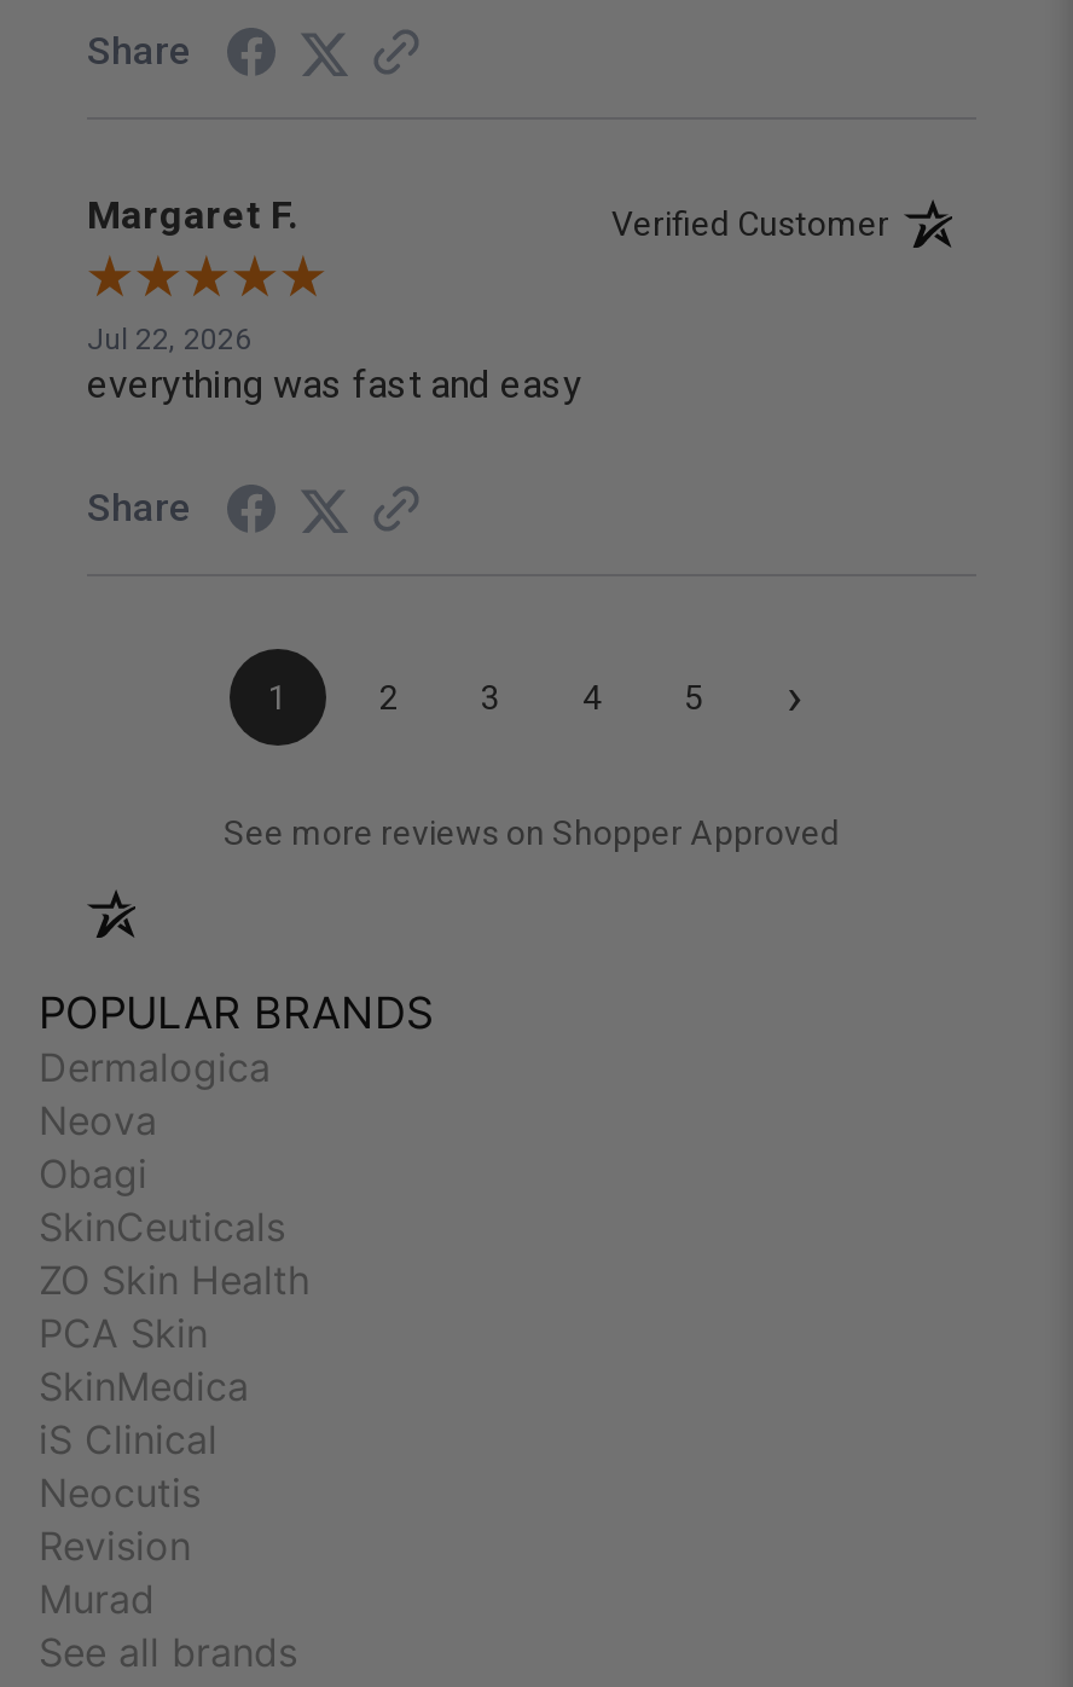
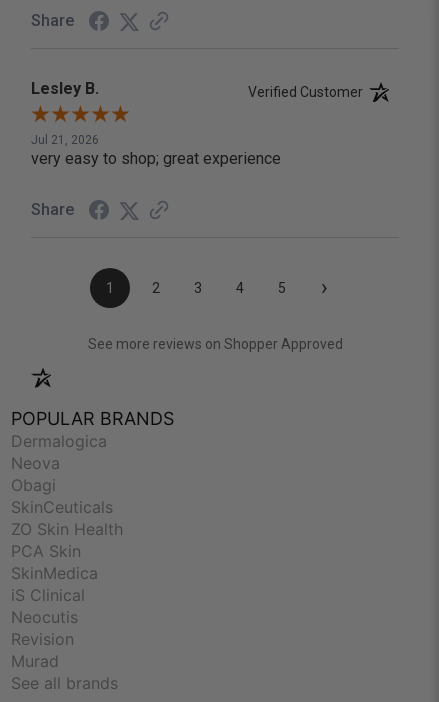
- Margaret F.
+ Lesley B.

- Jul 22, 2026
- everything was fast and easy
+ Jul 21, 2026
+ very easy to shop; great experience
